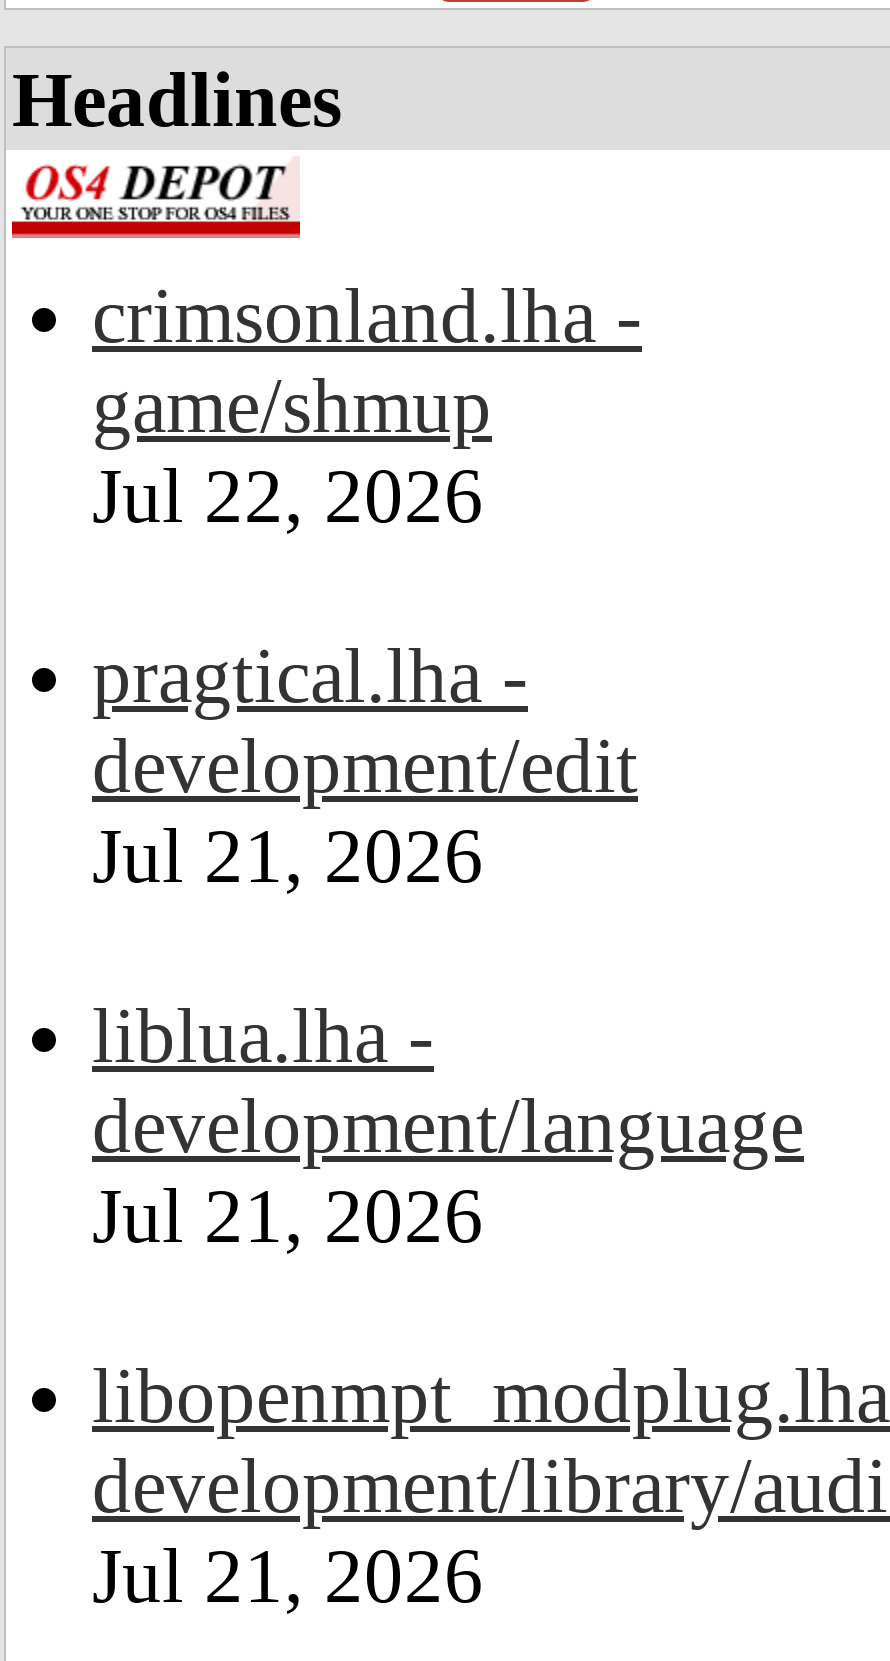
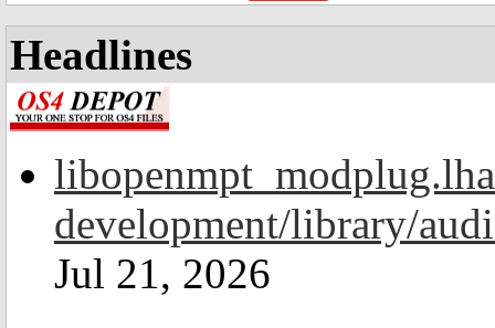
- crimsonland.lha -
- game/shmup
- Jul 22, 2026
- pragtical.lha -
- development/edit
- Jul 21, 2026
- liblua.lha -
- development/language
- Jul 21, 2026
